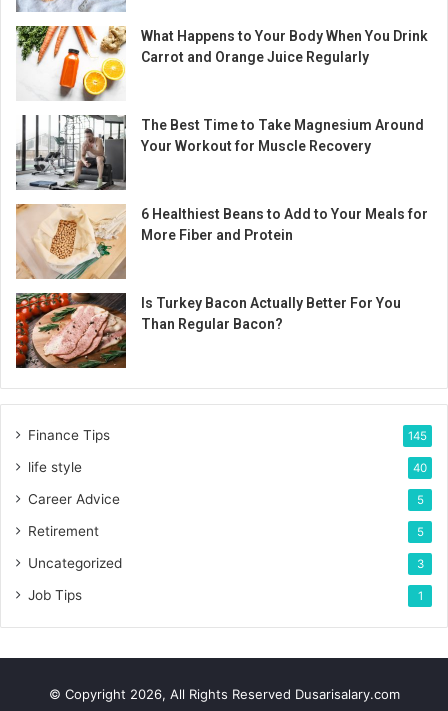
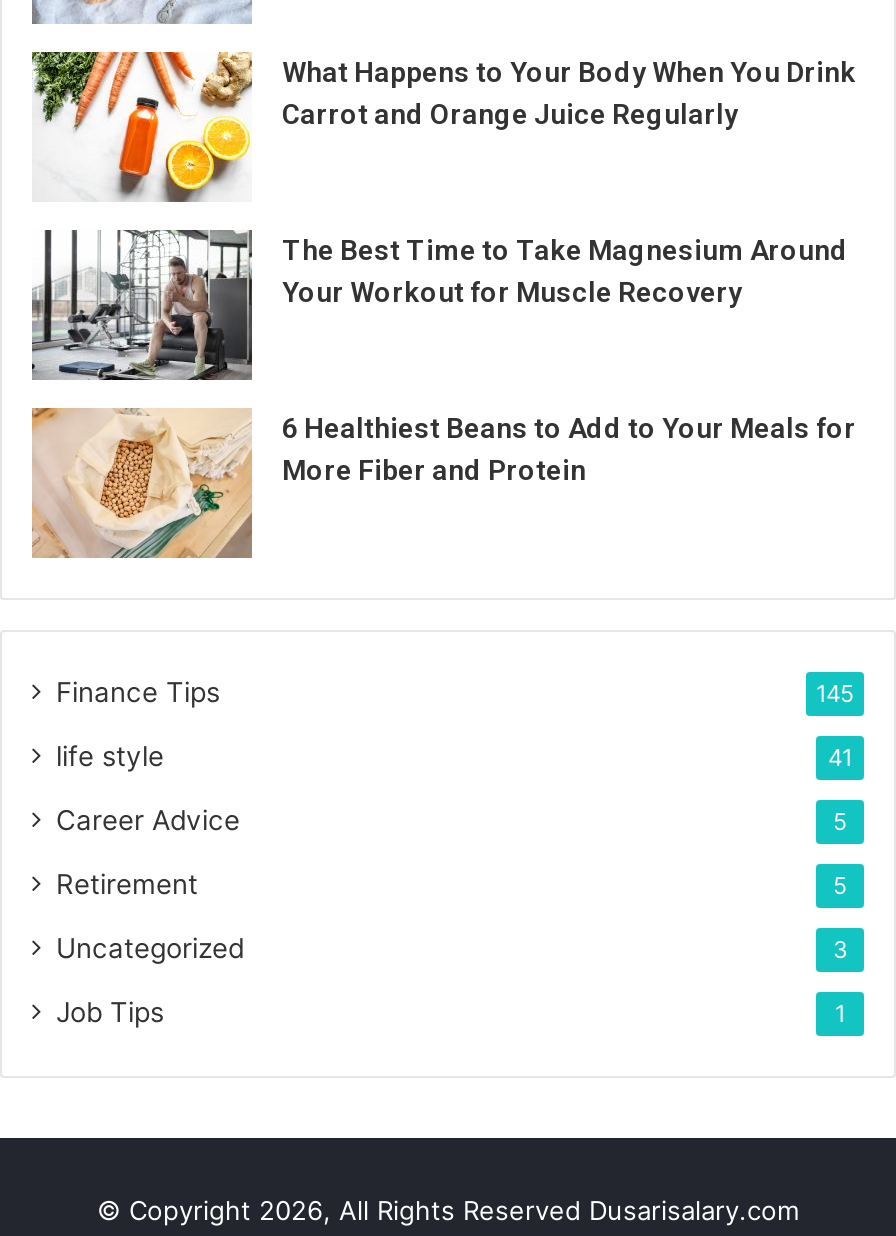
- [image]
- Is Turkey Bacon Actually Better For You
- Than Regular Bacon?

- 40
+ 41
